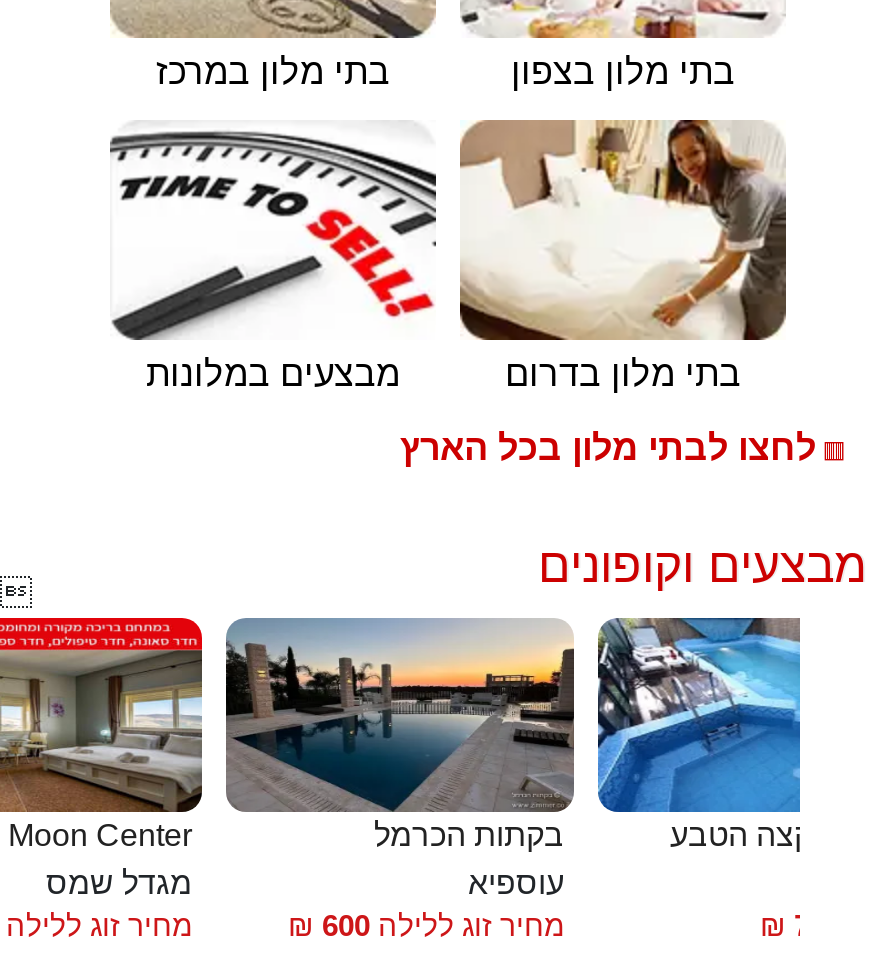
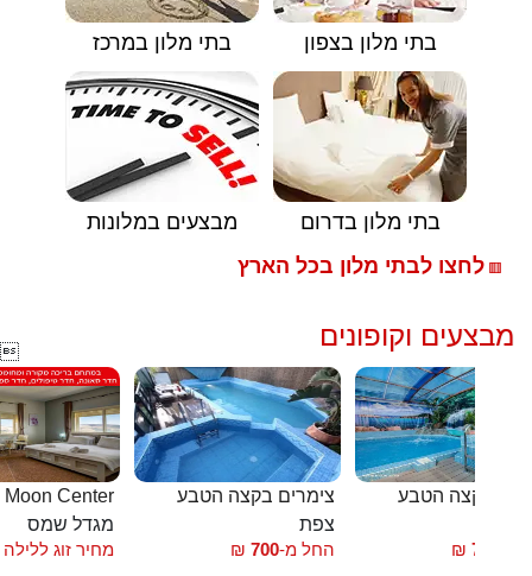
- [image]
- בקתות הכרמל
- עוספיא
- מחיר זוג ללילה 600 ₪
+ [image]
+ צימרים בקצה הטבע
+ צפת
+ החל מ- 700 ₪

- [image]
+ [image]
